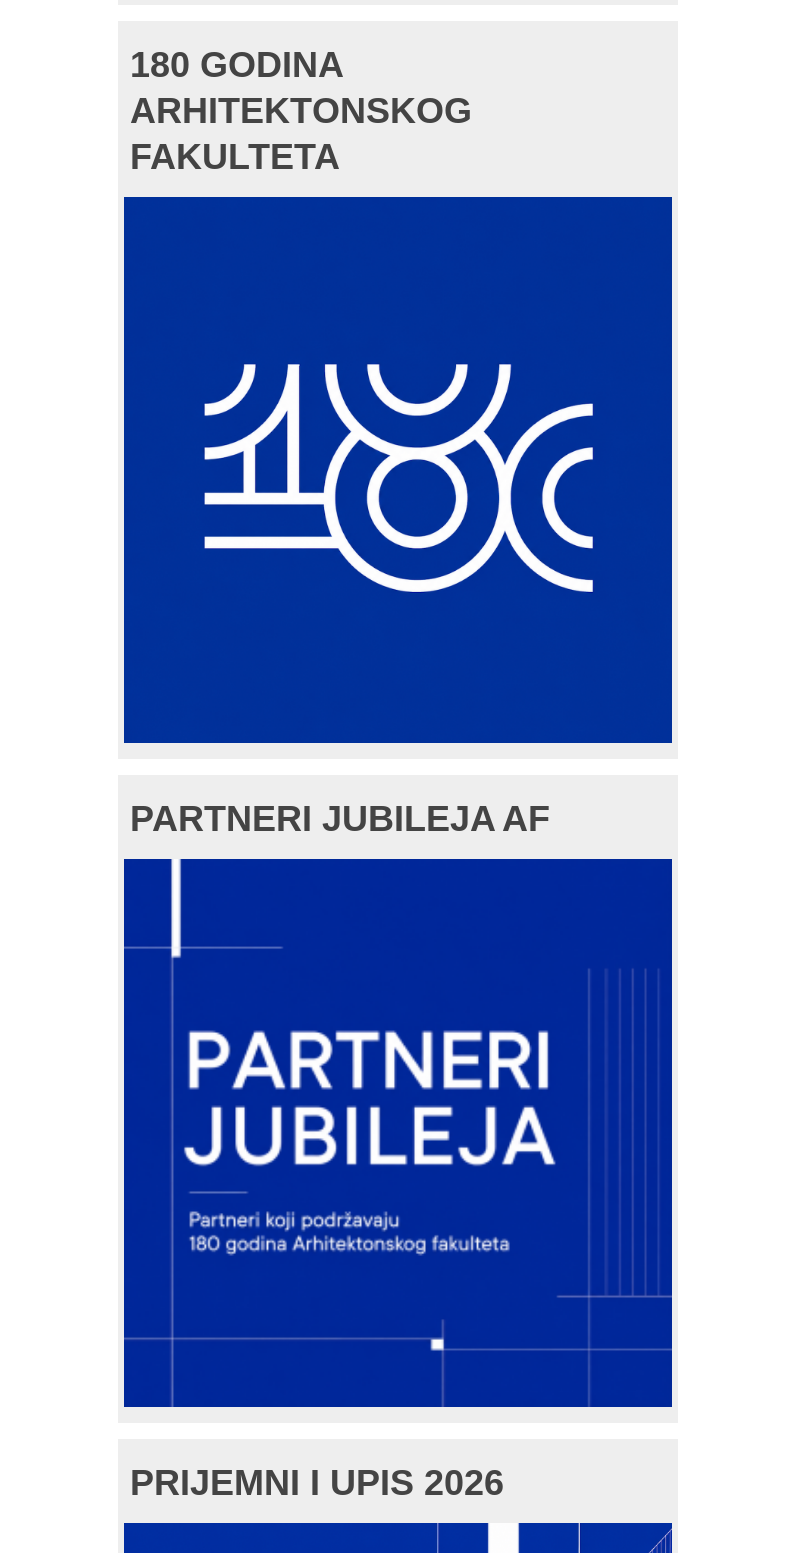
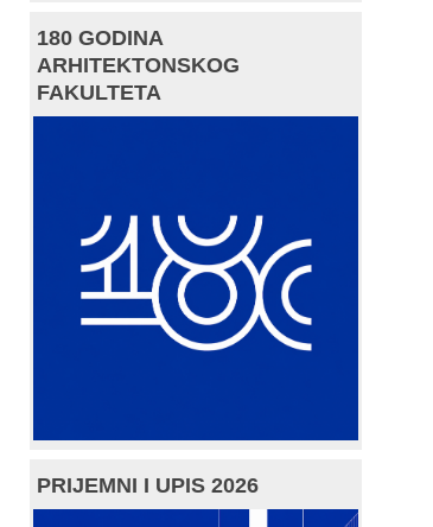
- PARTNERI JUBILEJA AF

- [image]
